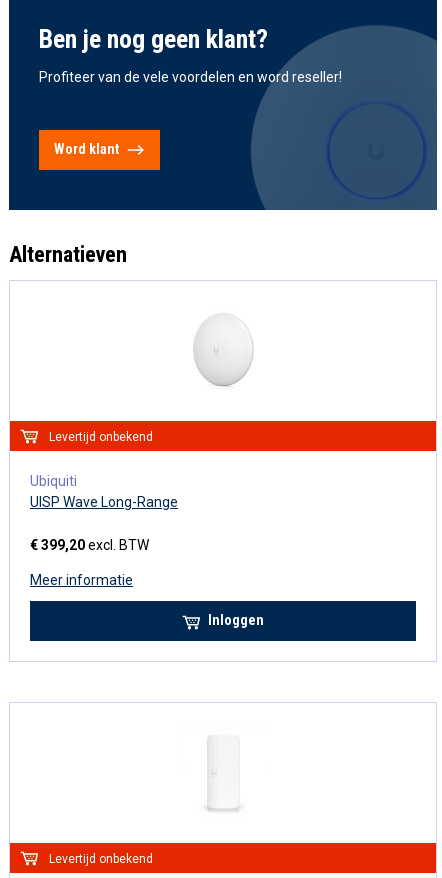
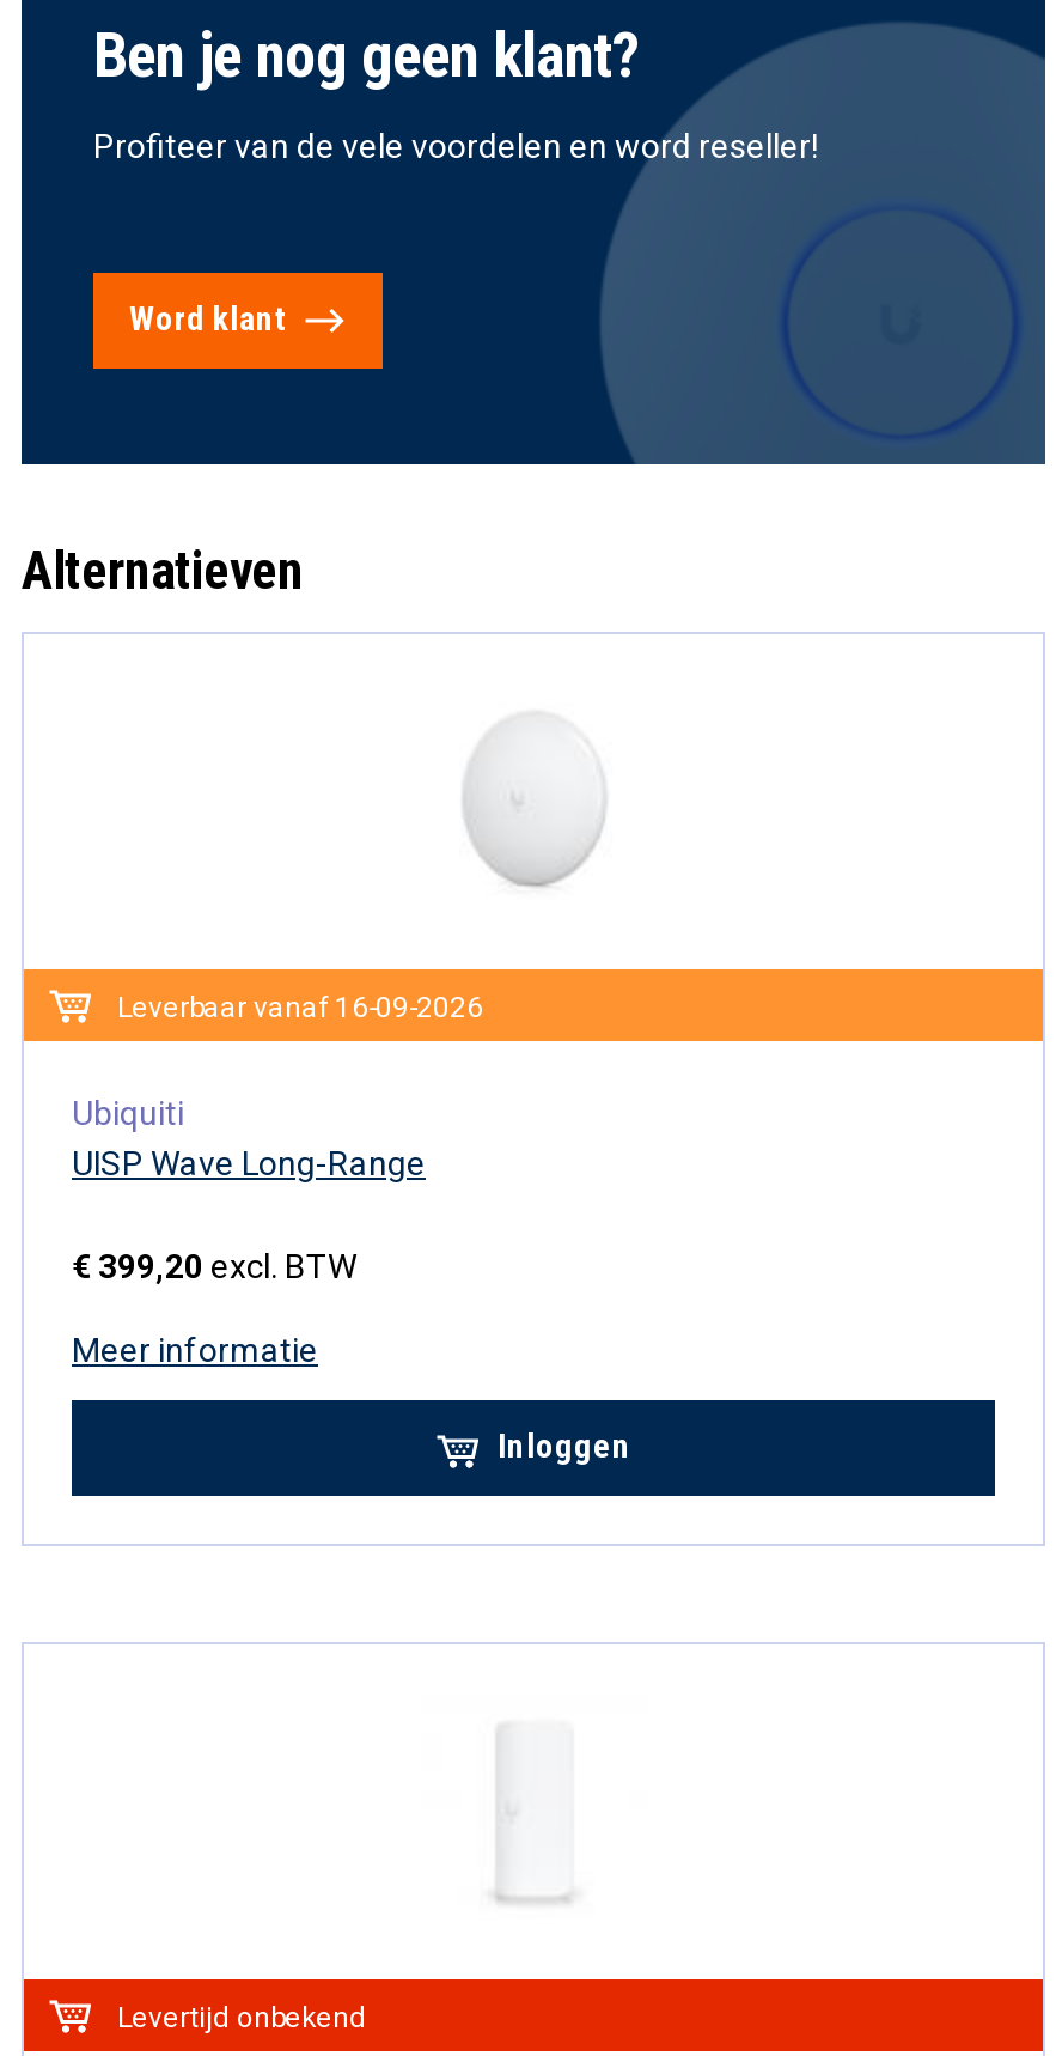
- Levertijd onbekend
+ Leverbaar vanaf 16-09-2026
